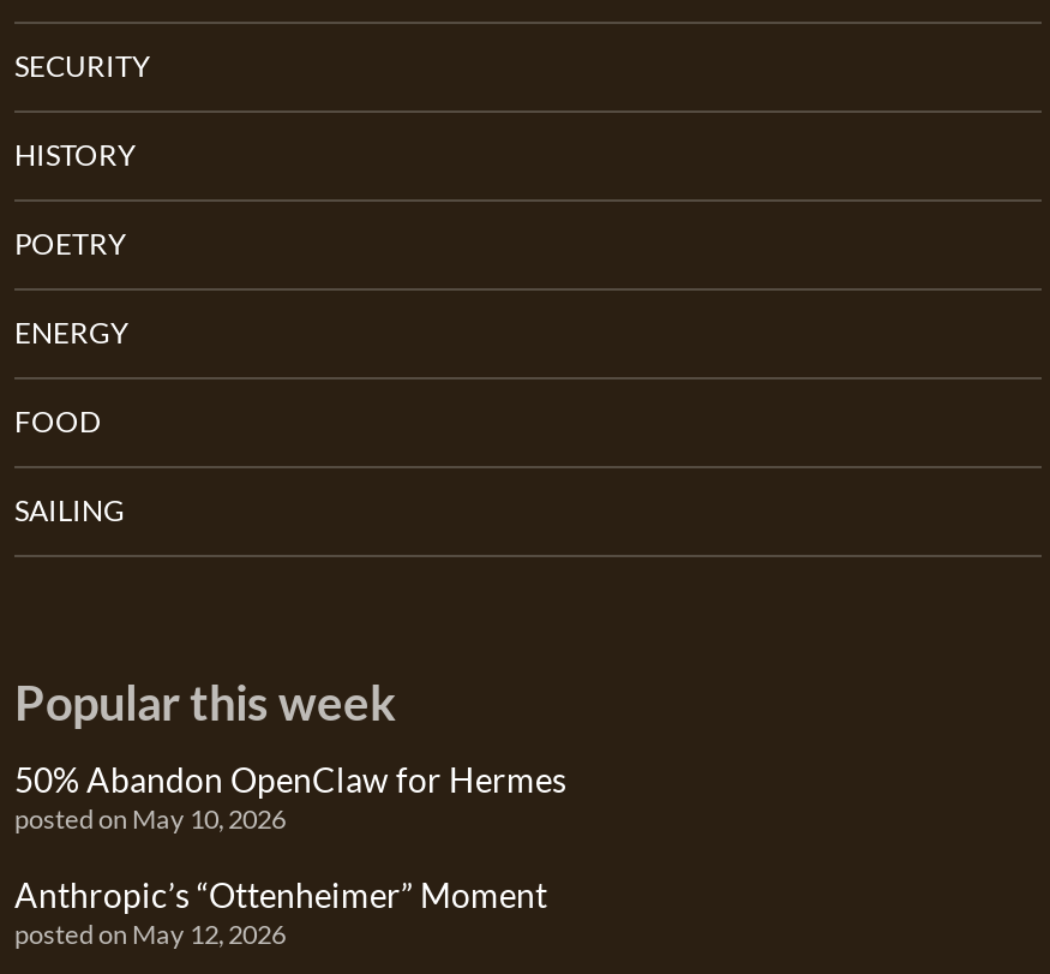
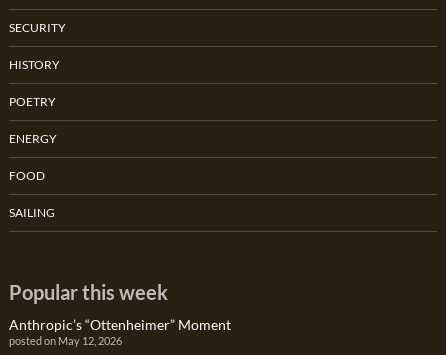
- 50% Abandon OpenClaw for Hermes
- posted on May 10, 2026
